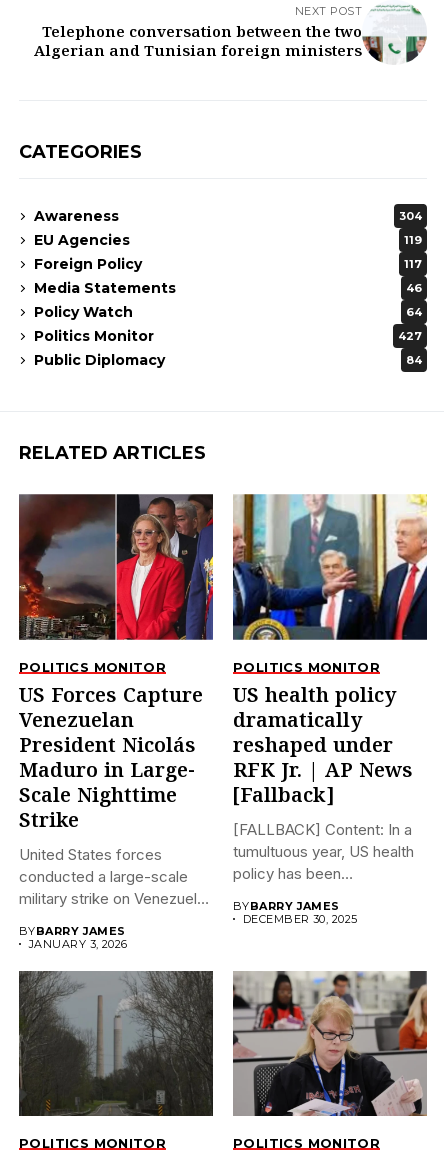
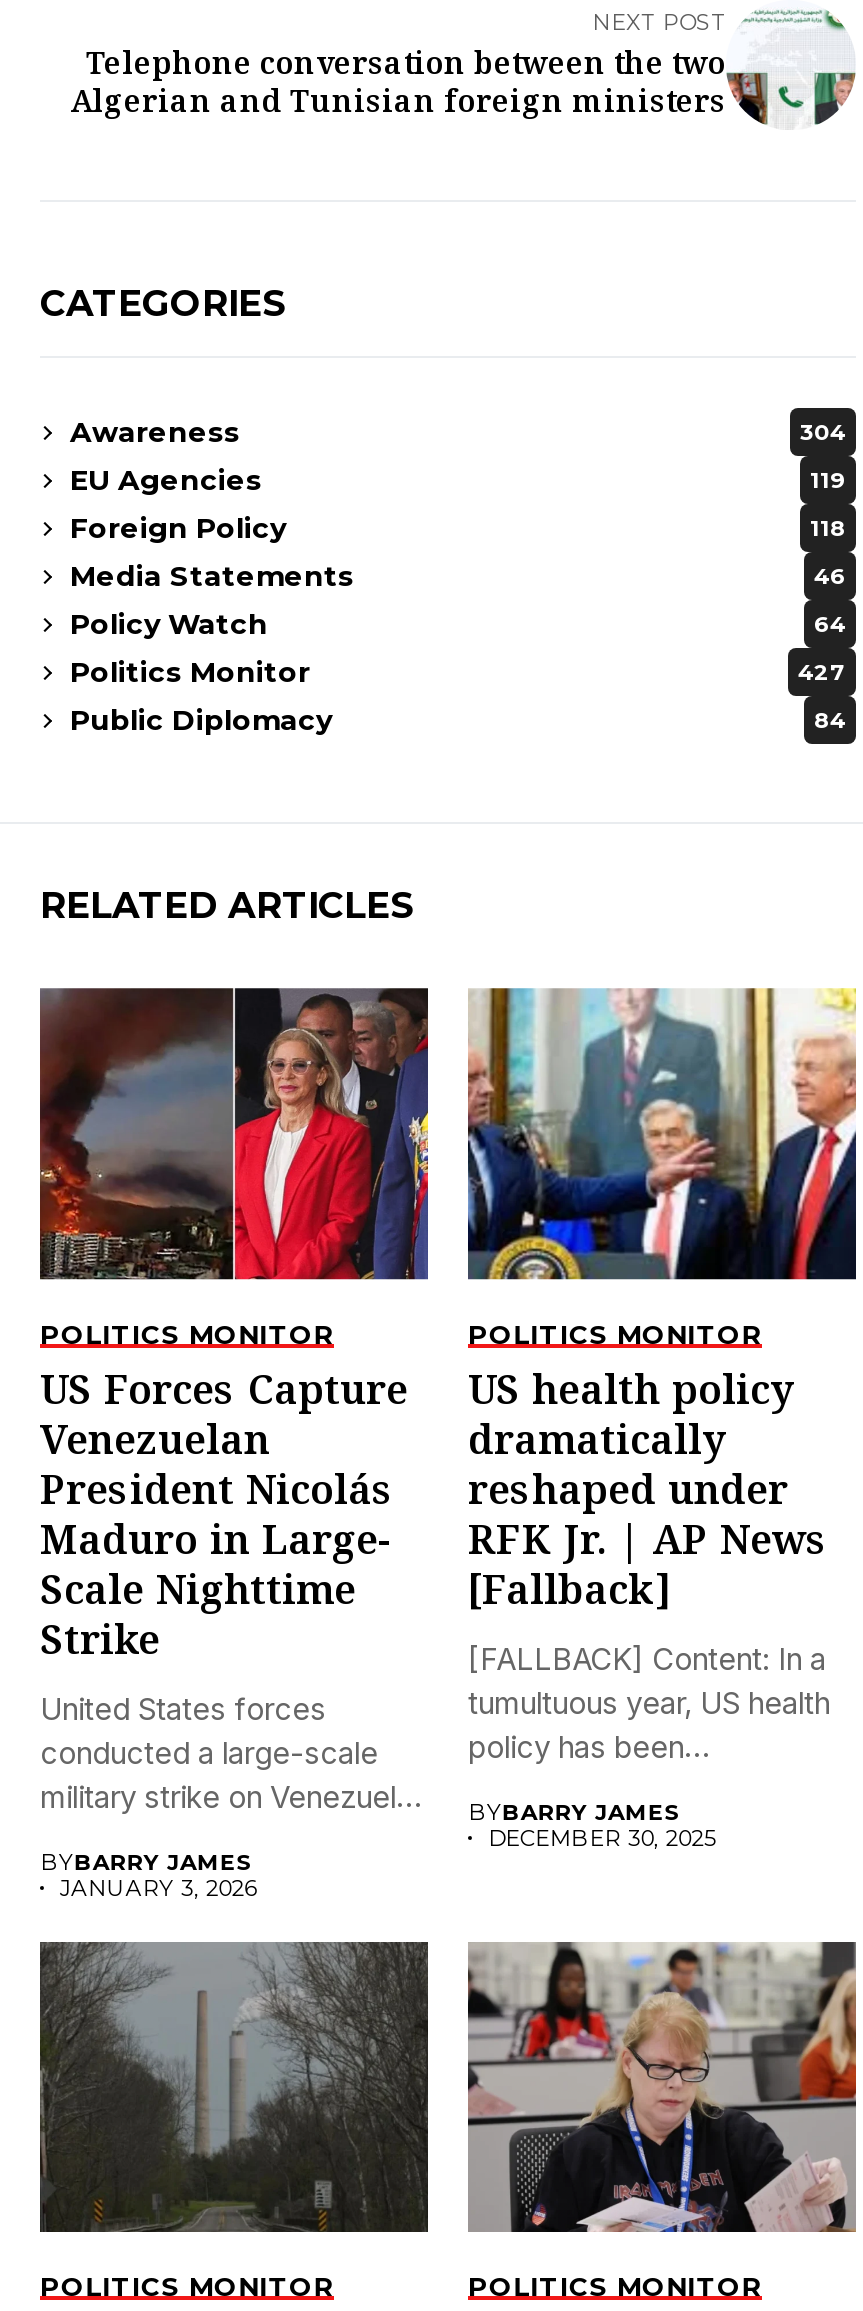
- 117
+ 118
